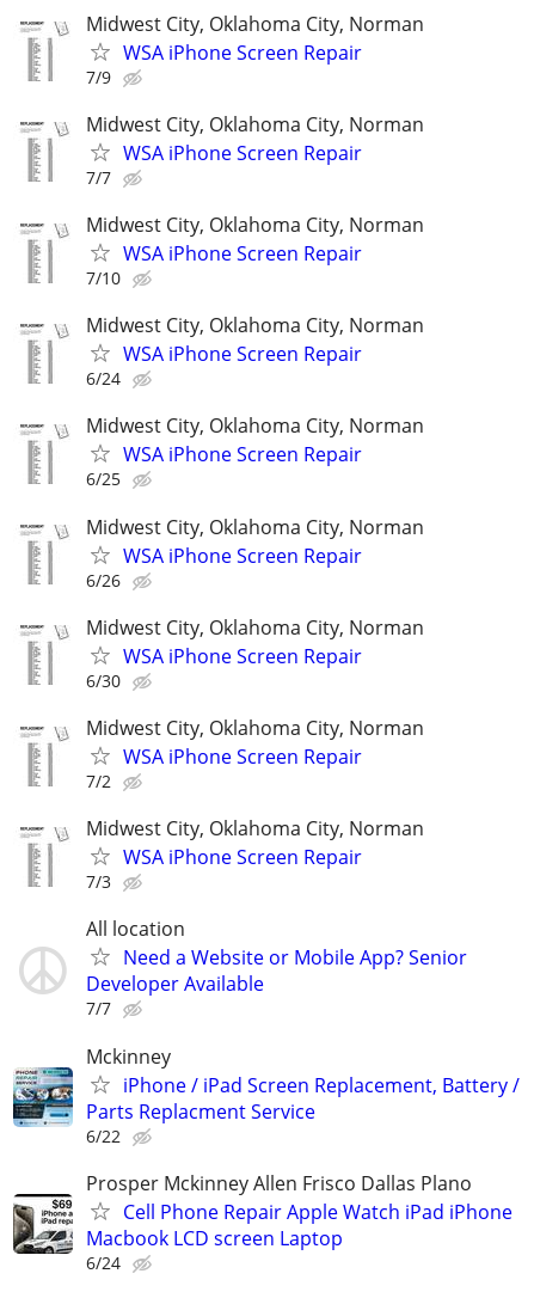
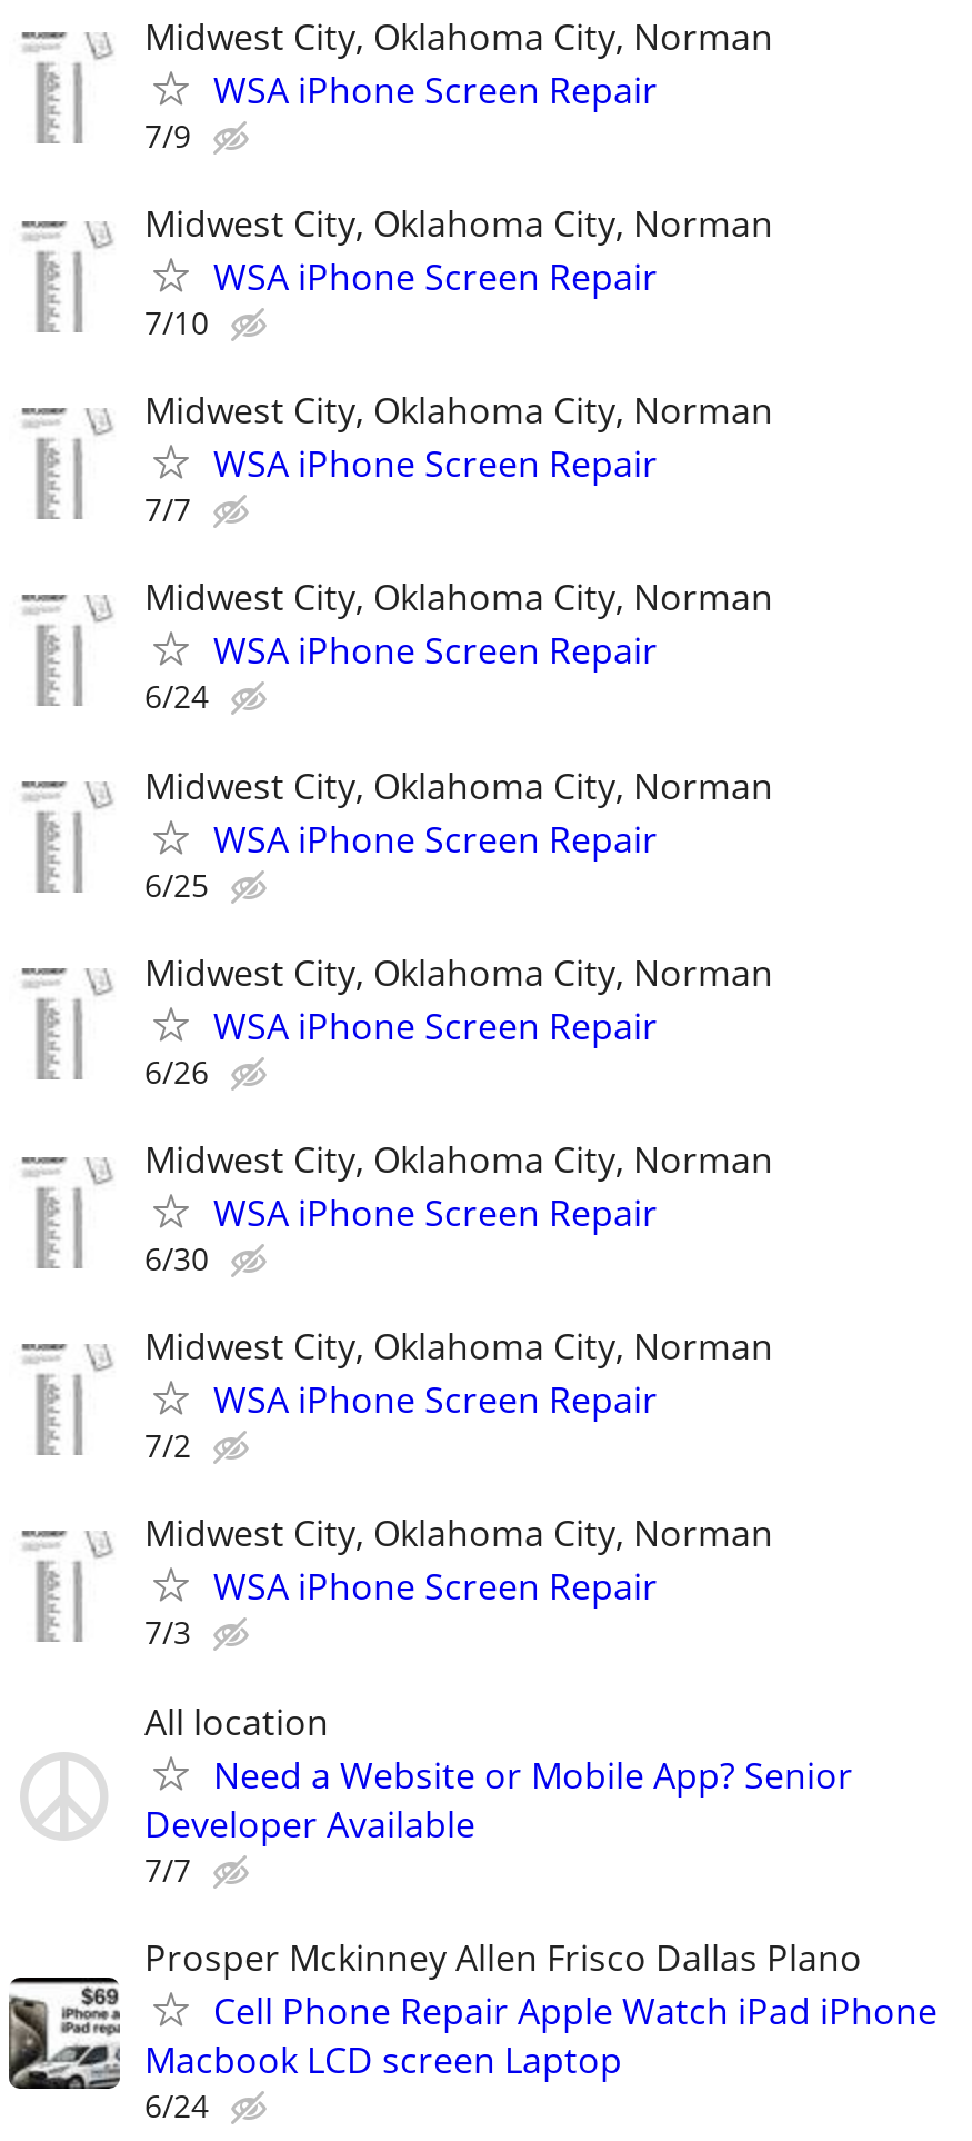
- 7/7
+ 7/10

- 7/10
+ 7/7

- [image]
- Mckinney
- iPhone / iPad Screen Replacement, Battery /
- Parts Replacment Service
- 6/22
